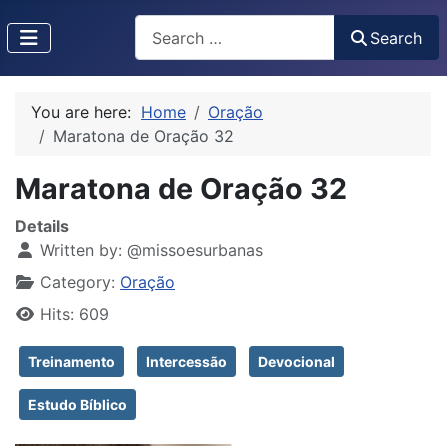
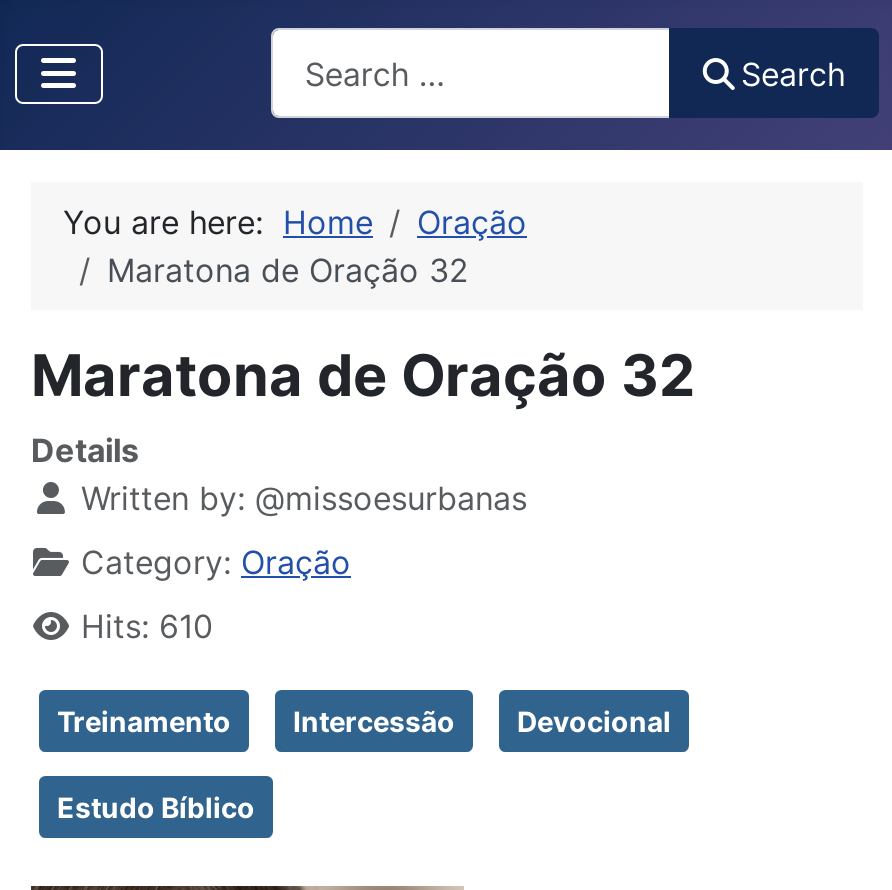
- Hits: 609
+ Hits: 610
